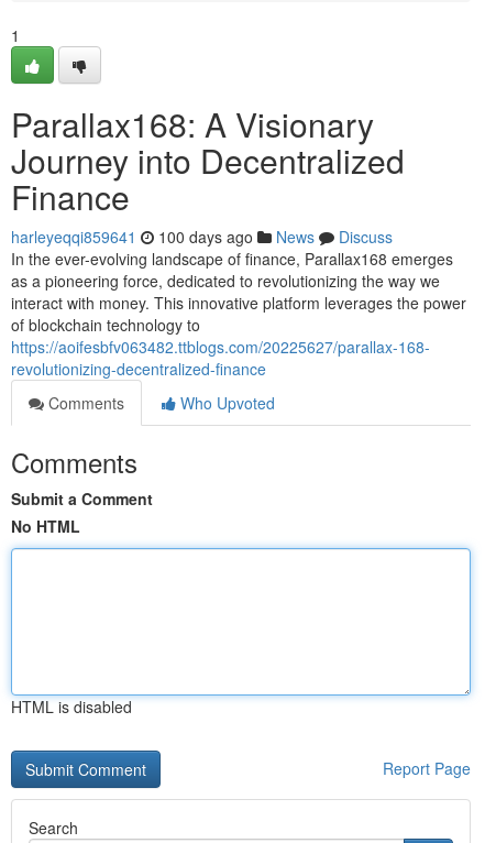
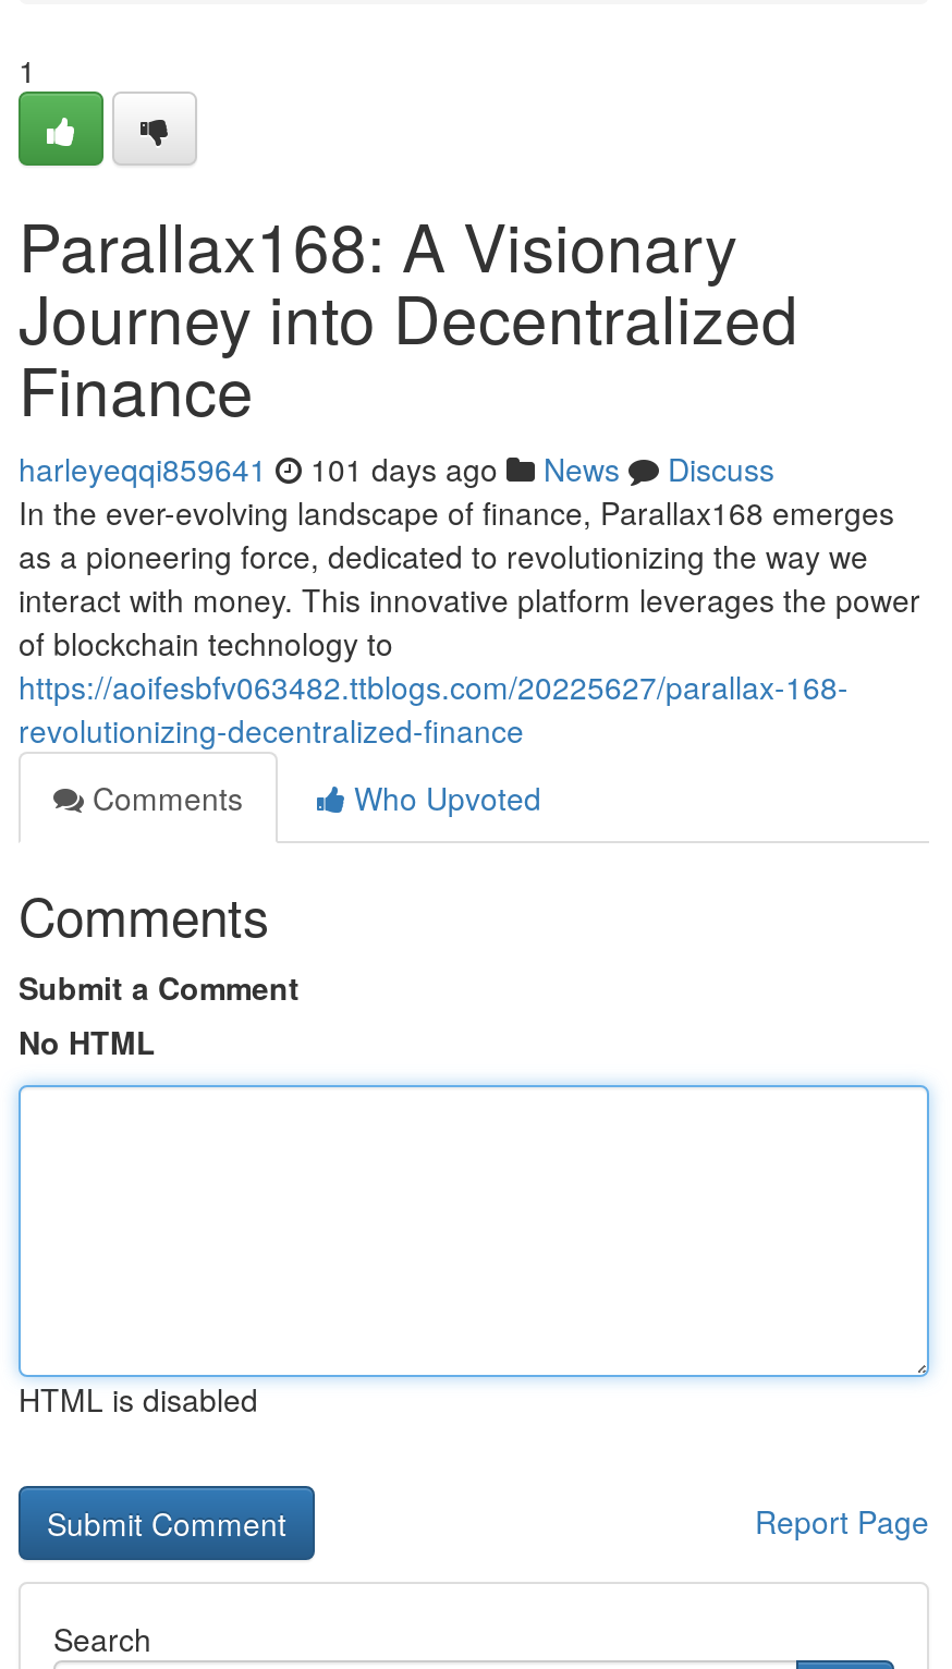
- harleyeqqi859641 100 days ago News Discuss
+ harleyeqqi859641 101 days ago News Discuss
